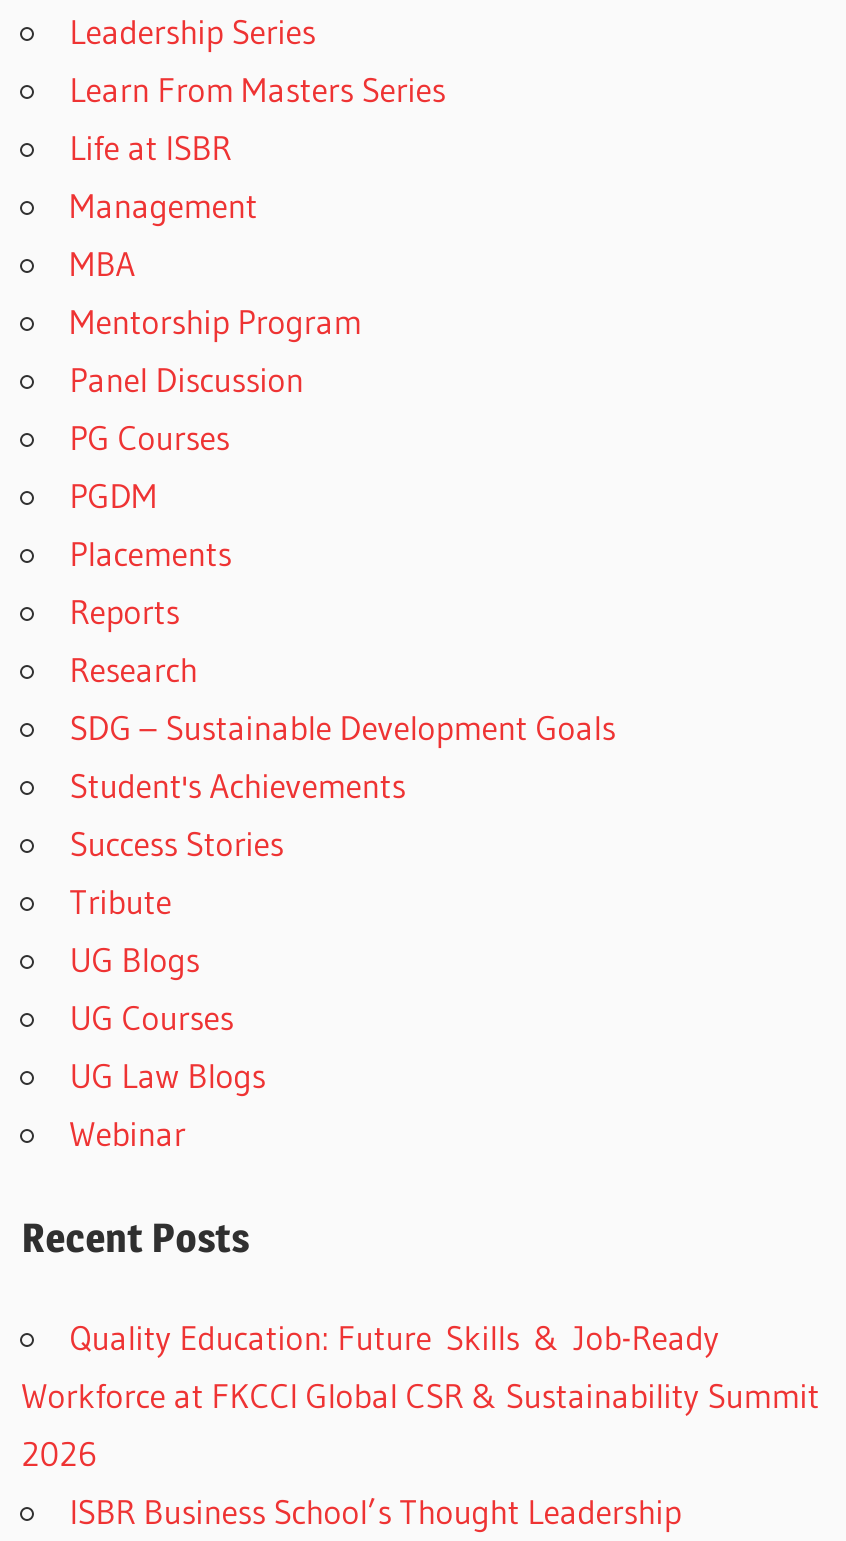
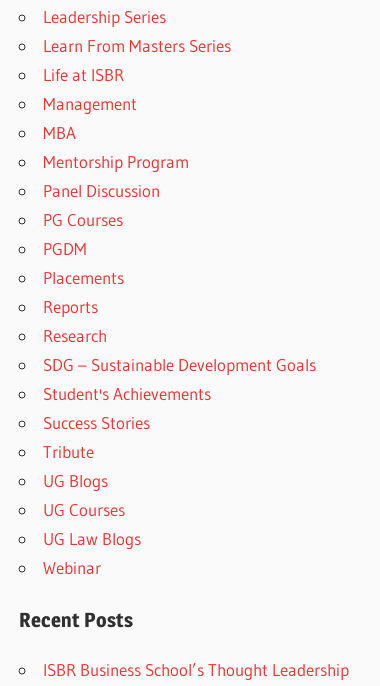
- Quality Education: Future Skills & Job-Ready
- Workforce at FKCCI Global CSR & Sustainability Summit
- 2026
